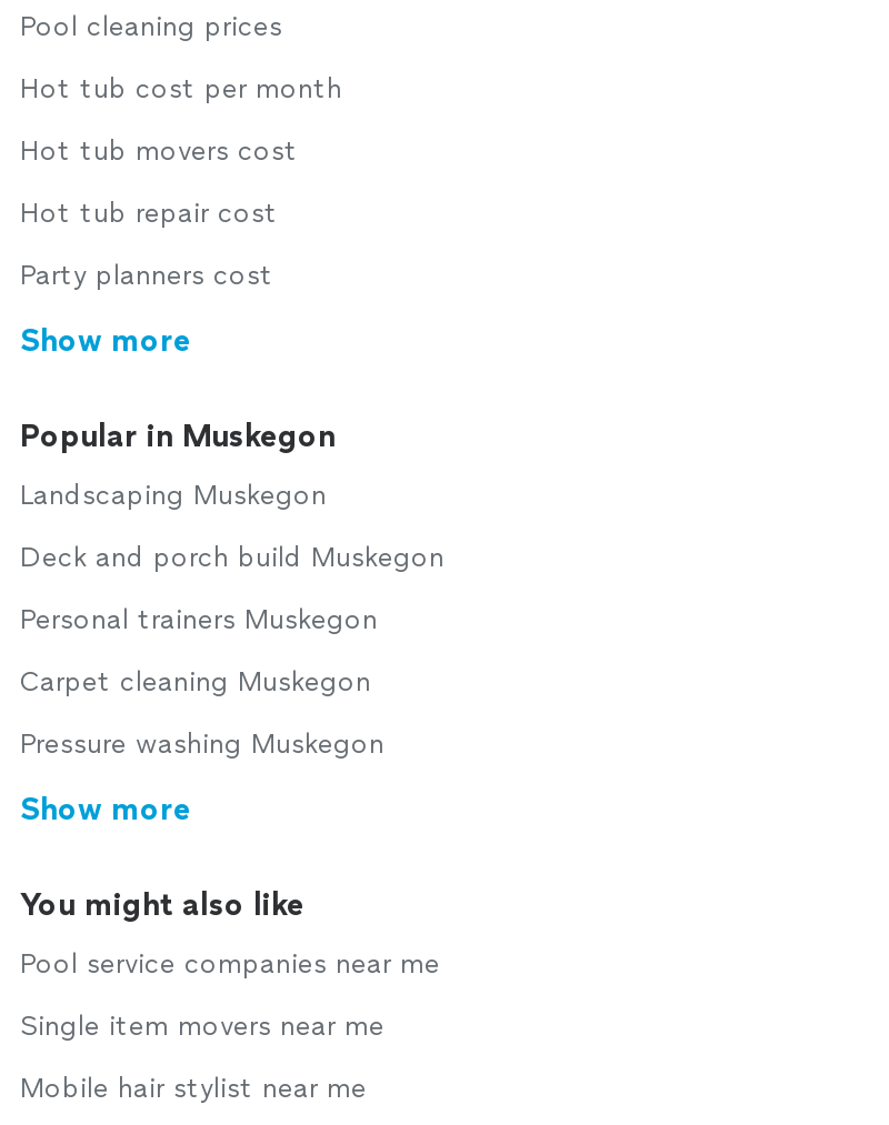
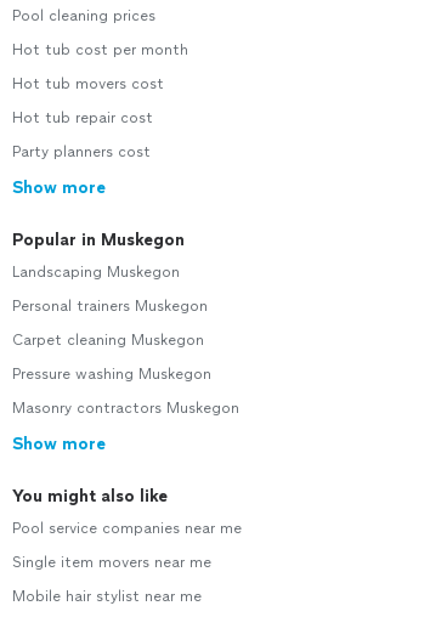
- Deck and porch build Muskegon

moved up: Personal trainers Muskegon | Carpet cleaning Muskegon | Pressure washing Muskegon

+ Masonry contractors Muskegon
